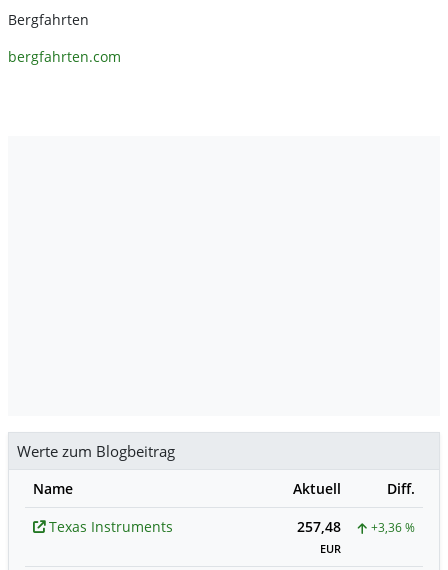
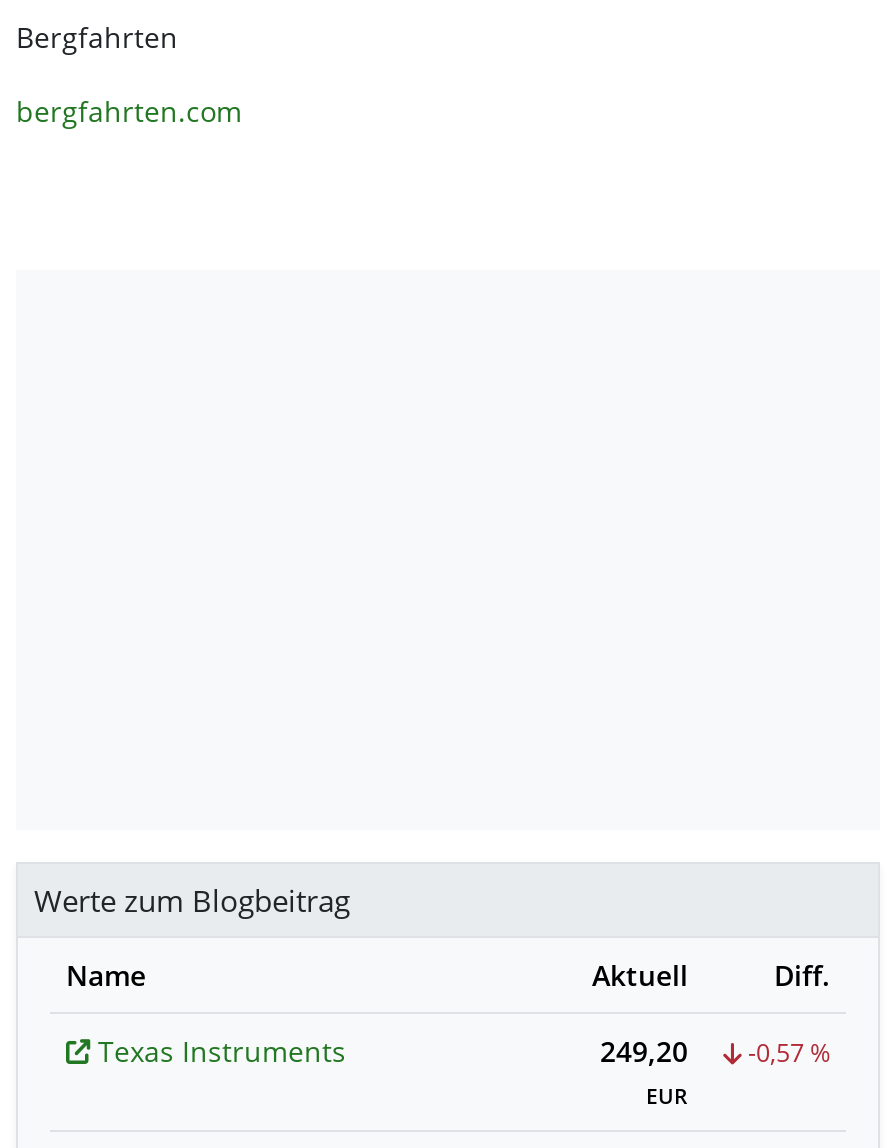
- 257,48
+ 249,20

- +3,36 %
+ -0,57 %
